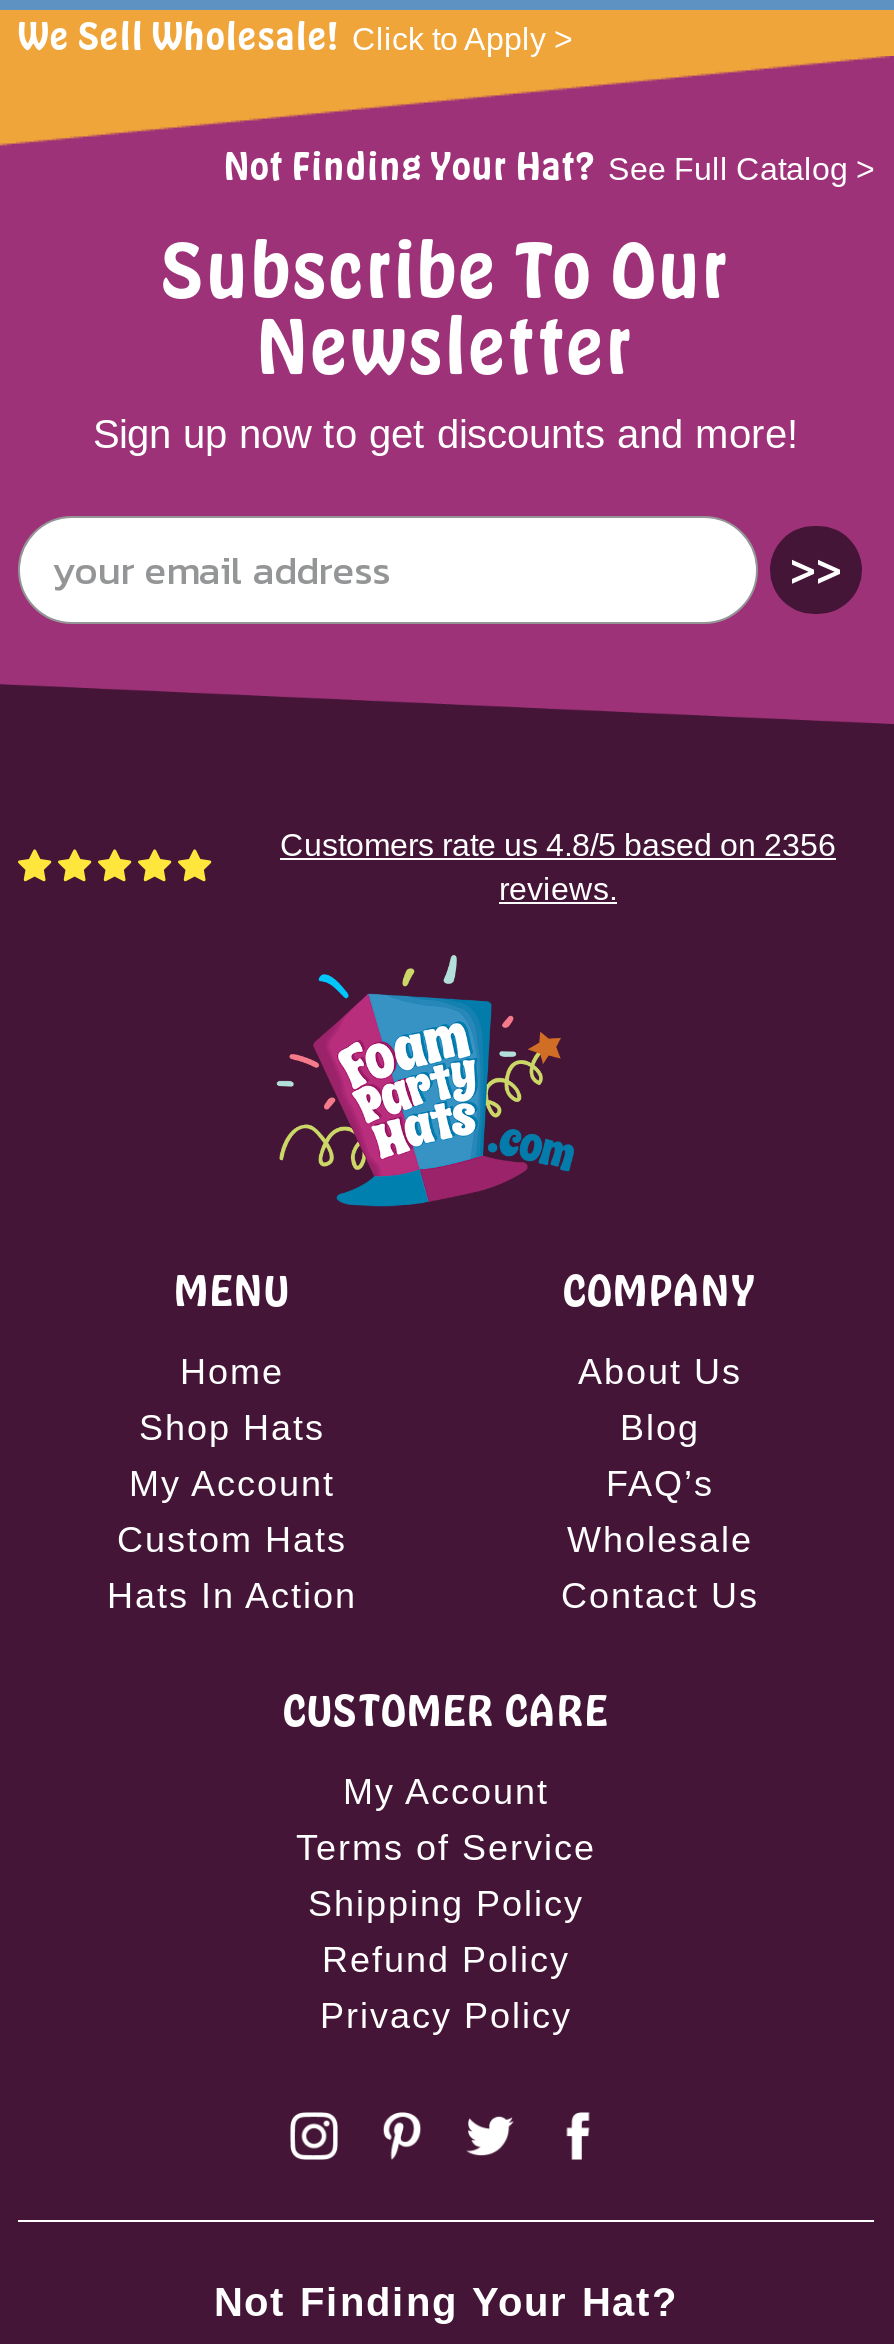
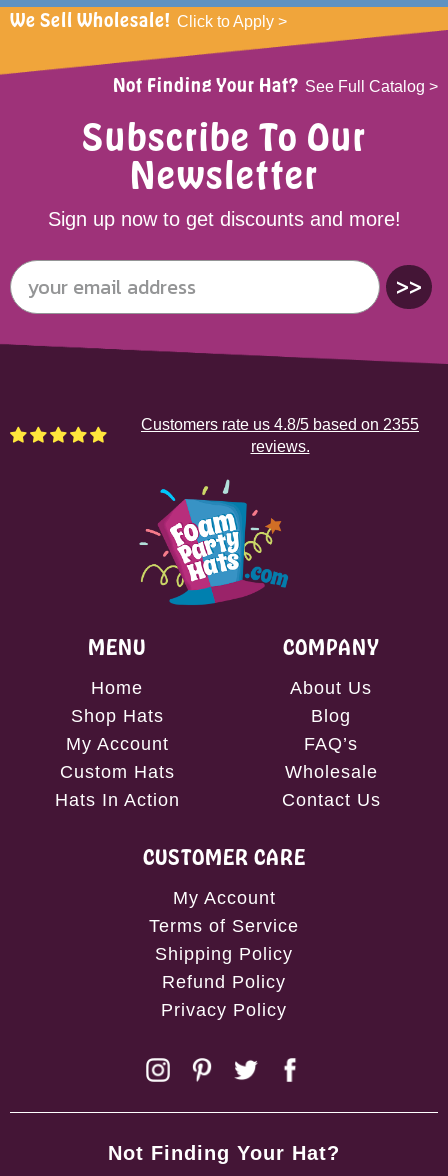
- Customers rate us 4.8/5 based on 2356
+ Customers rate us 4.8/5 based on 2355
